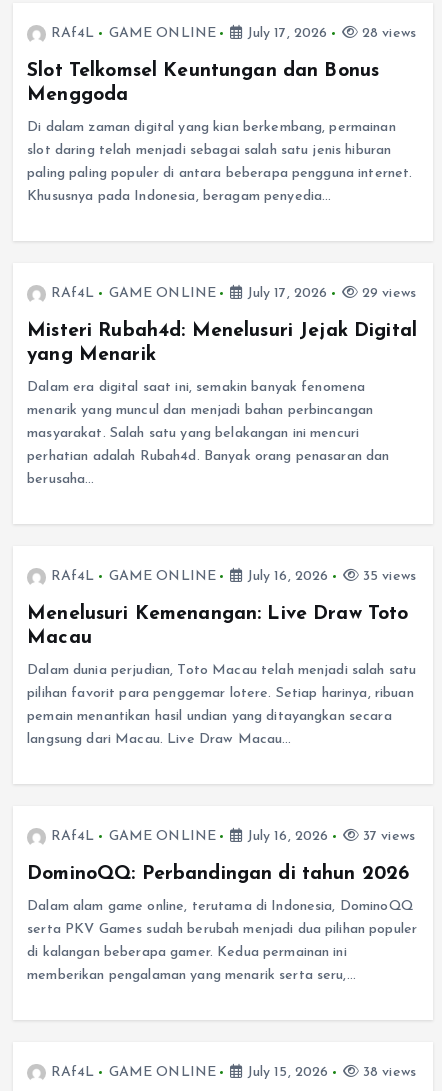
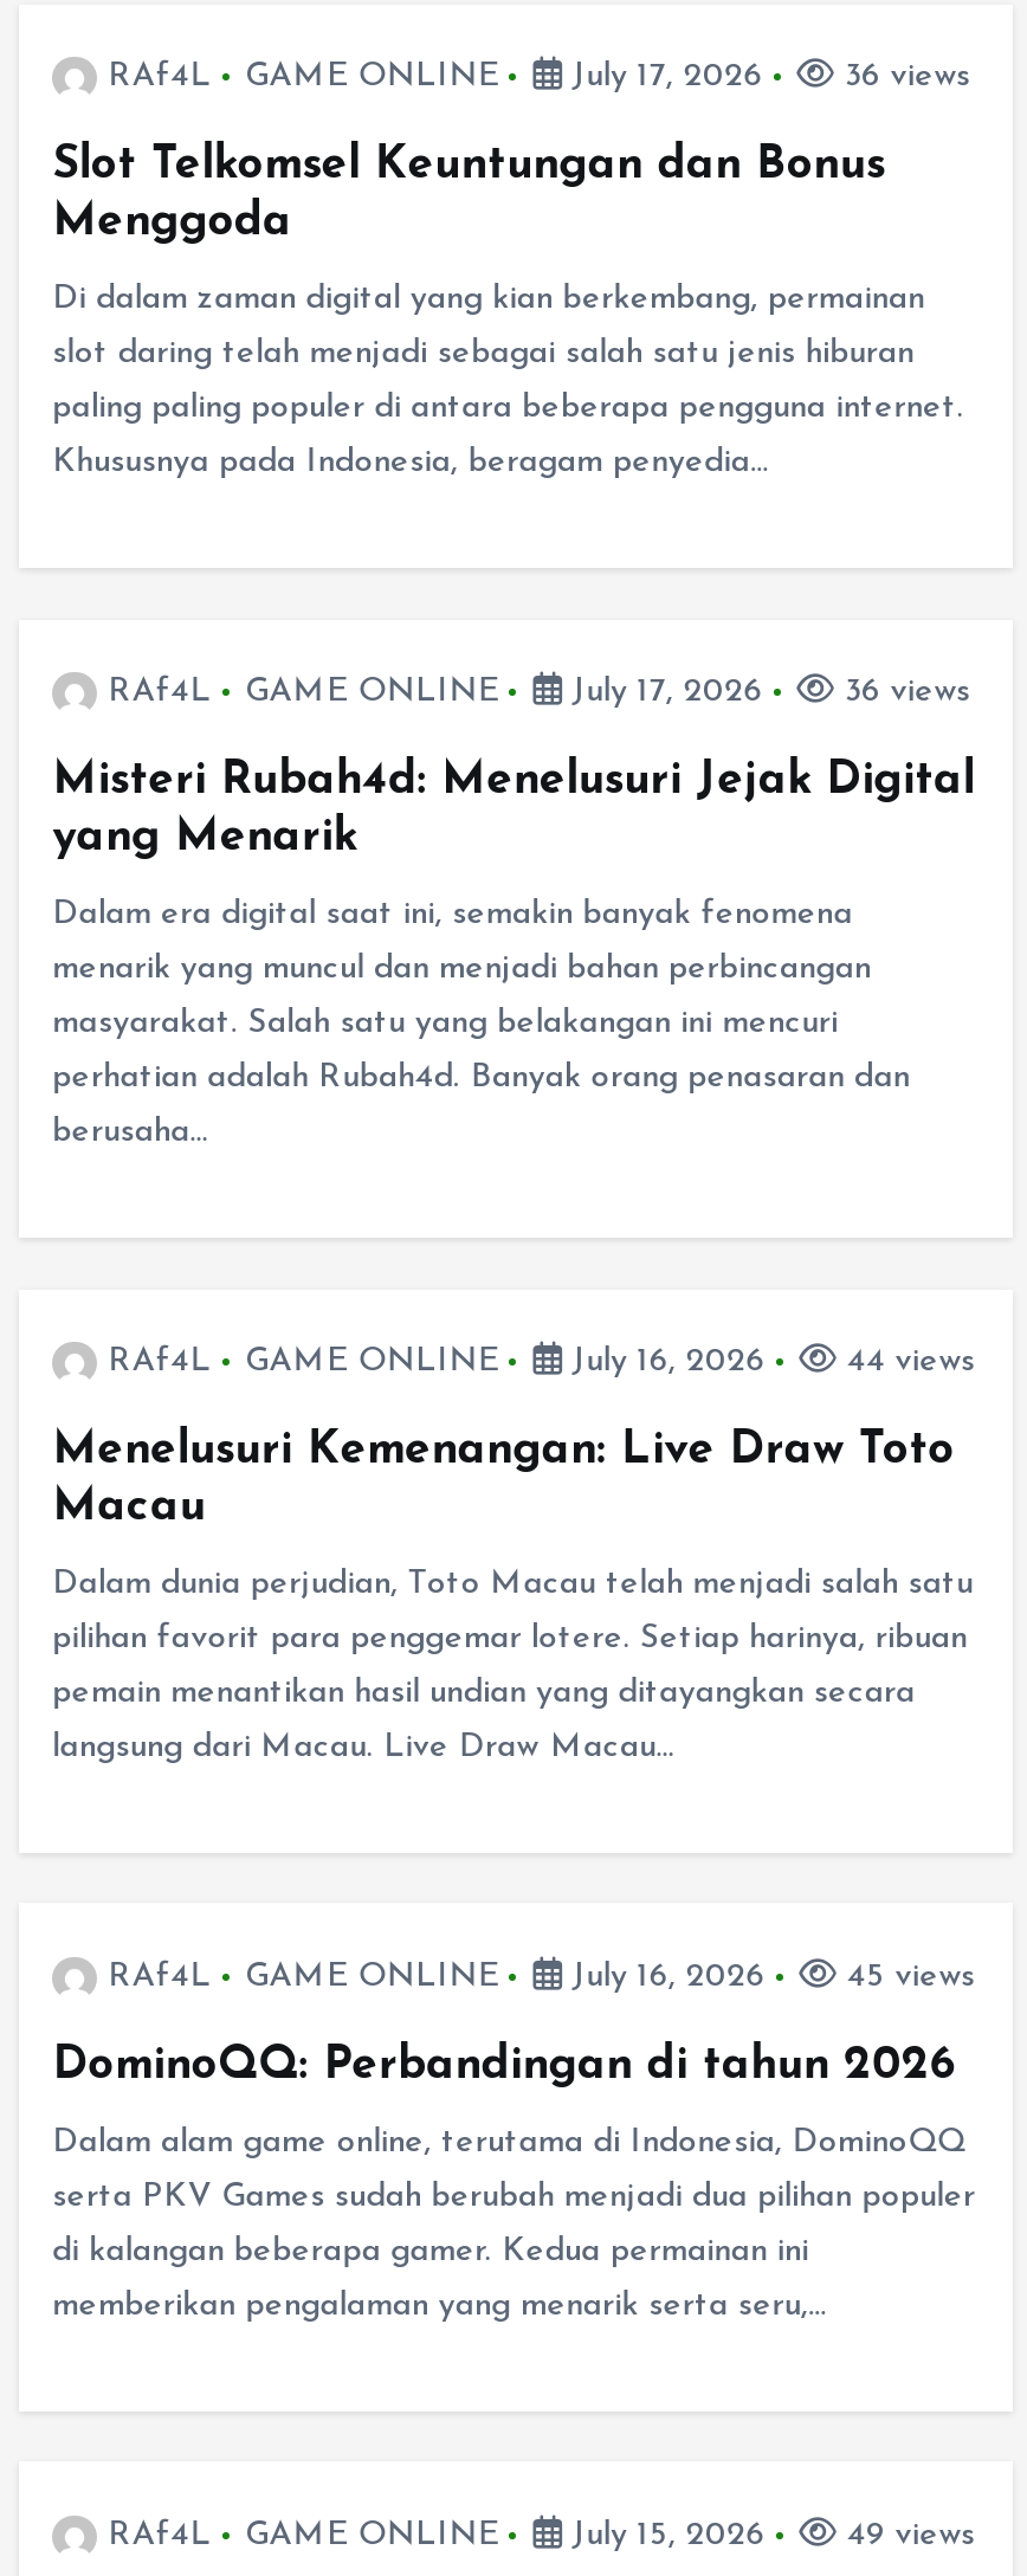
- 28 views
+ 36 views

- 29 views
+ 36 views

- 35 views
+ 44 views

- 37 views
+ 45 views

- 38 views
+ 49 views
